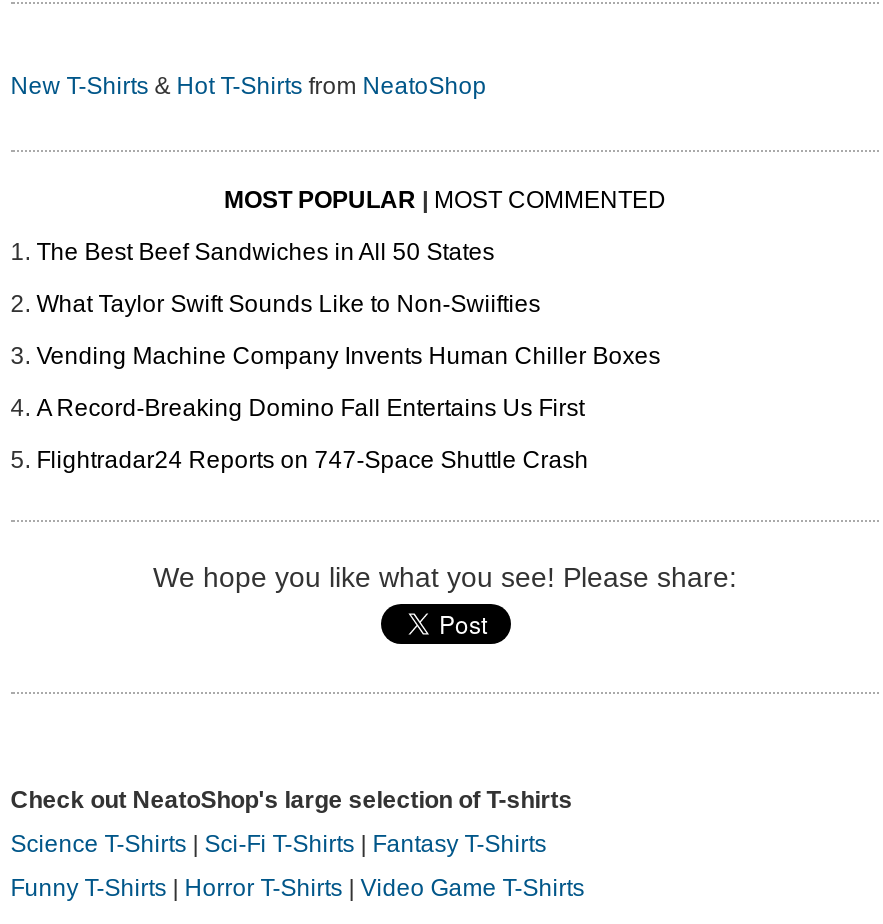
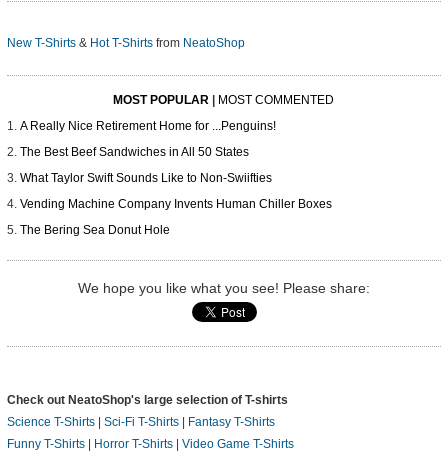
+ A Really Nice Retirement Home for ...Penguins!

moved down: The Best Beef Sandwiches in All 50 States | What Taylor Swift Sounds Like to Non-Swiifties | Vending Machine Company Invents Human Chiller Boxes

- A Record-Breaking Domino Fall Entertains Us First
- Flightradar24 Reports on 747-Space Shuttle Crash
+ The Bering Sea Donut Hole
